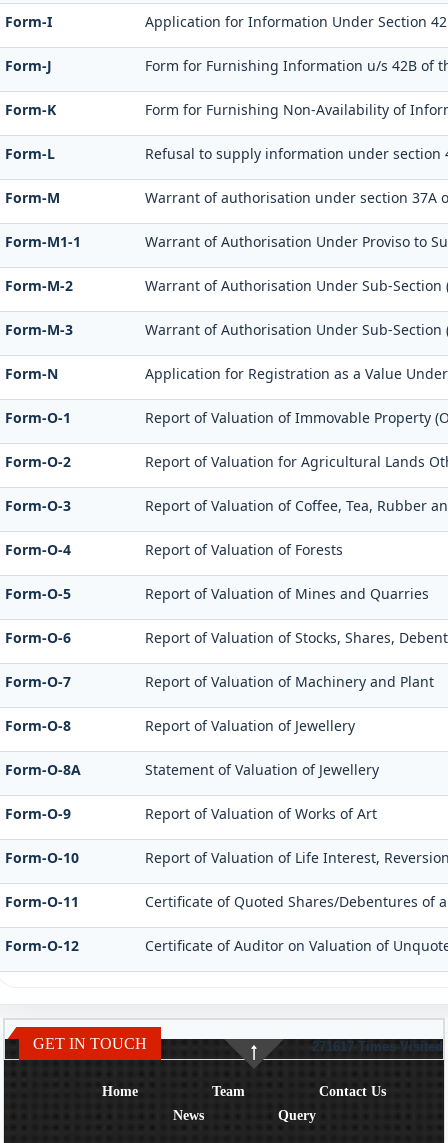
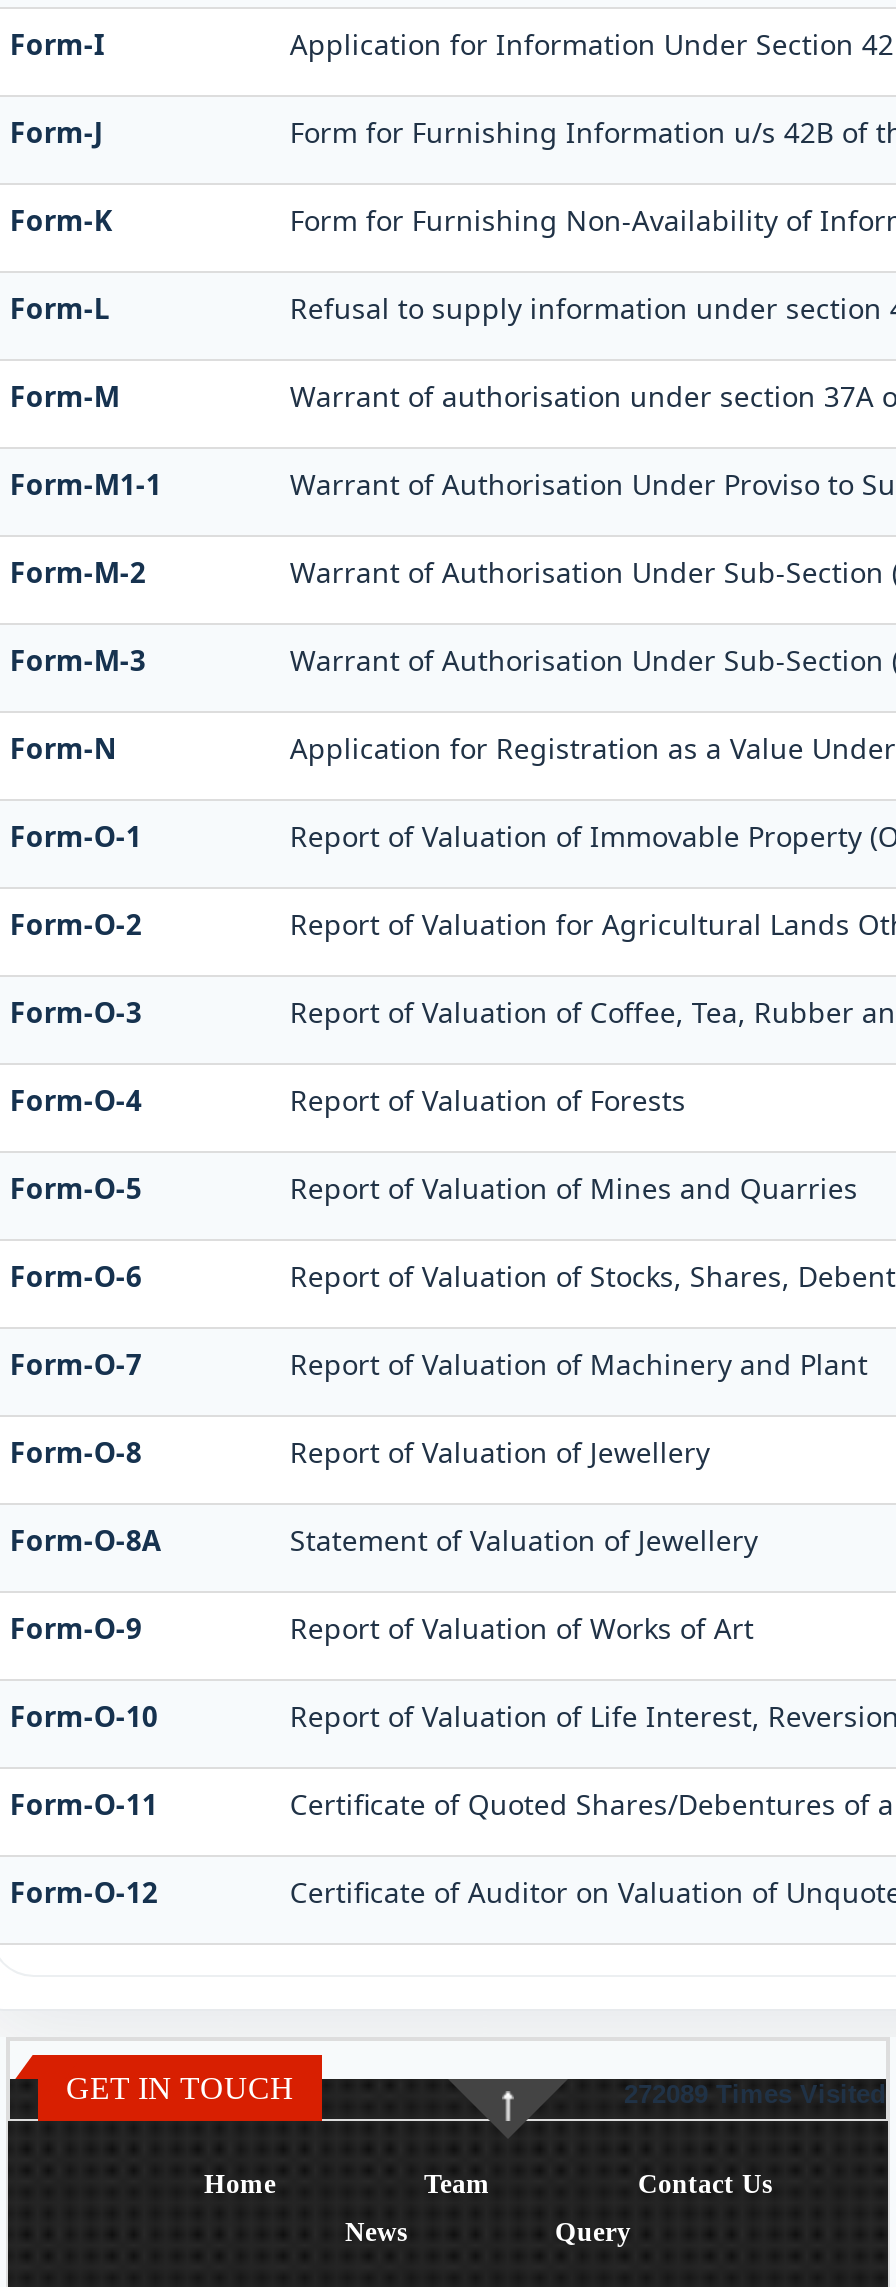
- 271617 Times Visited
+ 272089 Times Visited
